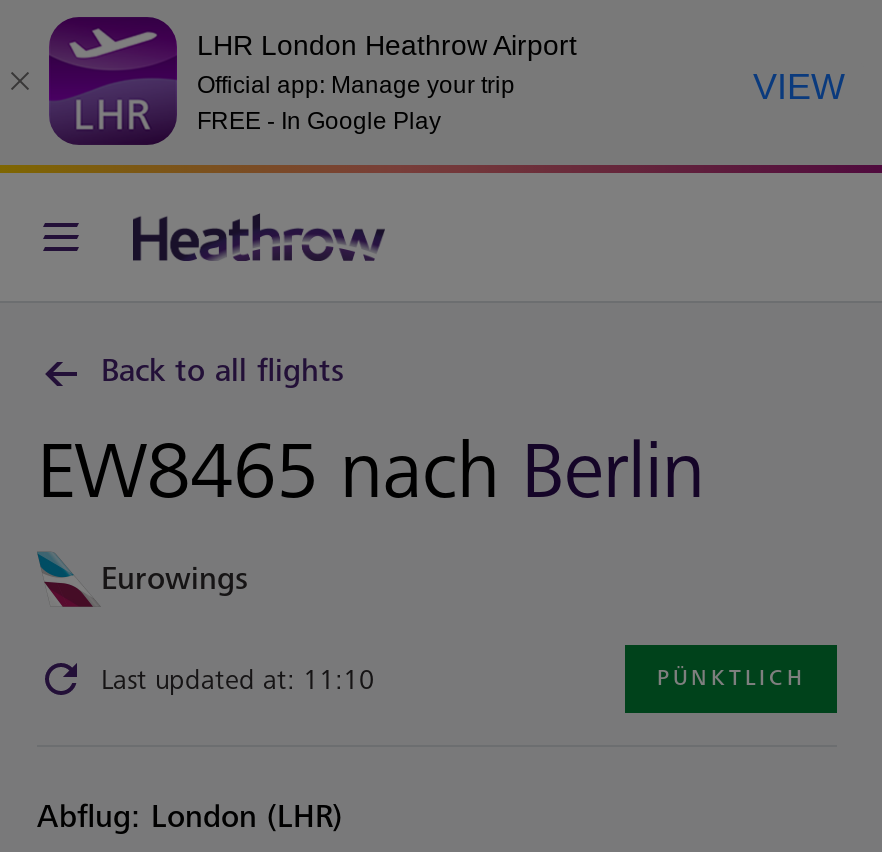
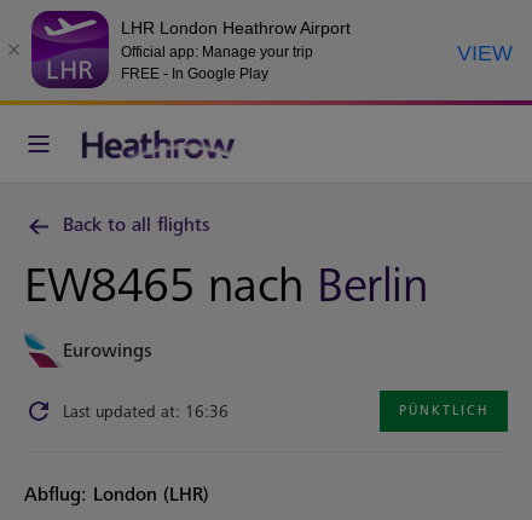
- Last updated at: 11:10
+ Last updated at: 16:36
